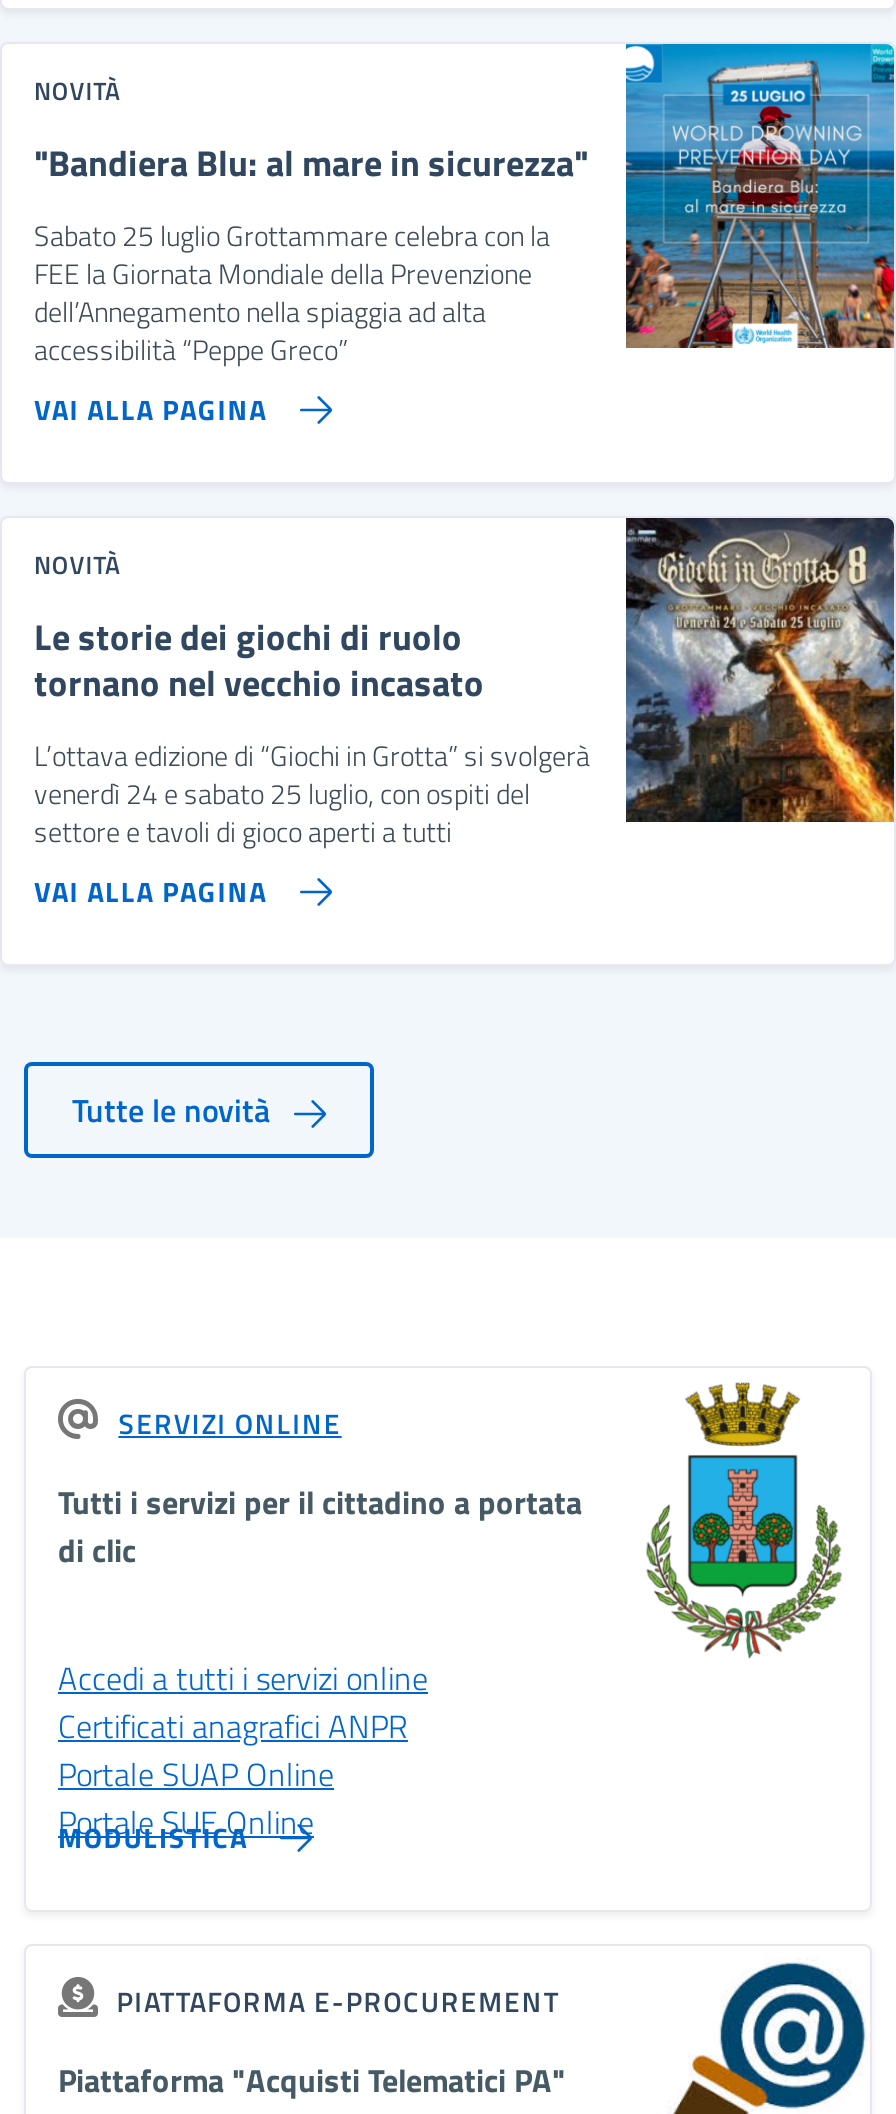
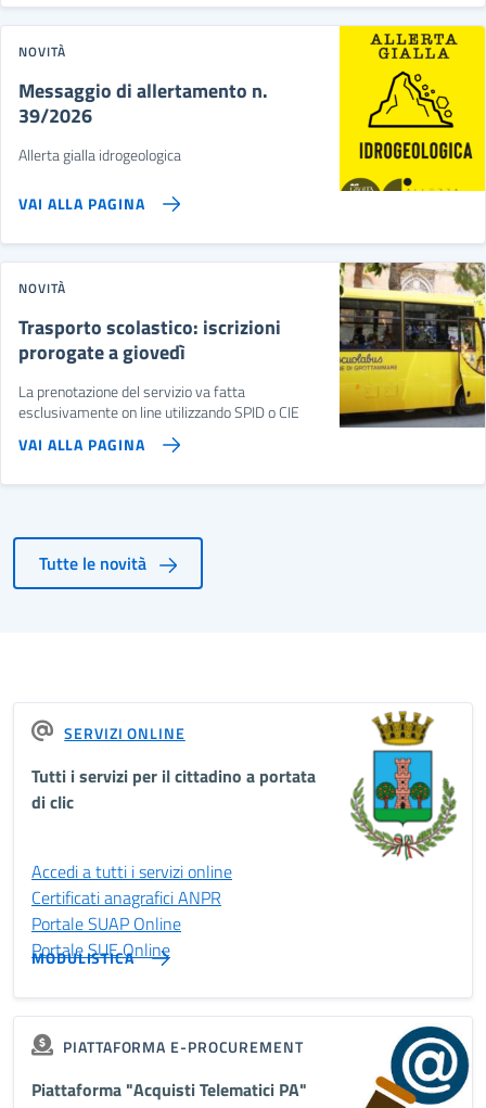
- [image]
+ [image]

- "Bandiera Blu: al mare in sicurezza"
- Sabato 25 luglio Grottammare celebra con la
- FEE la Giornata Mondiale della Prevenzione
- dell’Annegamento nella spiaggia ad alta
- accessibilità “Peppe Greco”
+ Messaggio di allertamento n.
+ 39/2026
+ Allerta gialla idrogeologica

- [image]
- Le storie dei giochi di ruolo
- tornano nel vecchio incasato
- L’ottava edizione di “Giochi in Grotta” si svolgerà
- venerdì 24 e sabato 25 luglio, con ospiti del
- settore e tavoli di gioco aperti a tutti
+ [image]
+ Trasporto scolastico: iscrizioni
+ prorogate a giovedì
+ La prenotazione del servizio va fatta
+ esclusivamente on line utilizzando SPID o CIE
